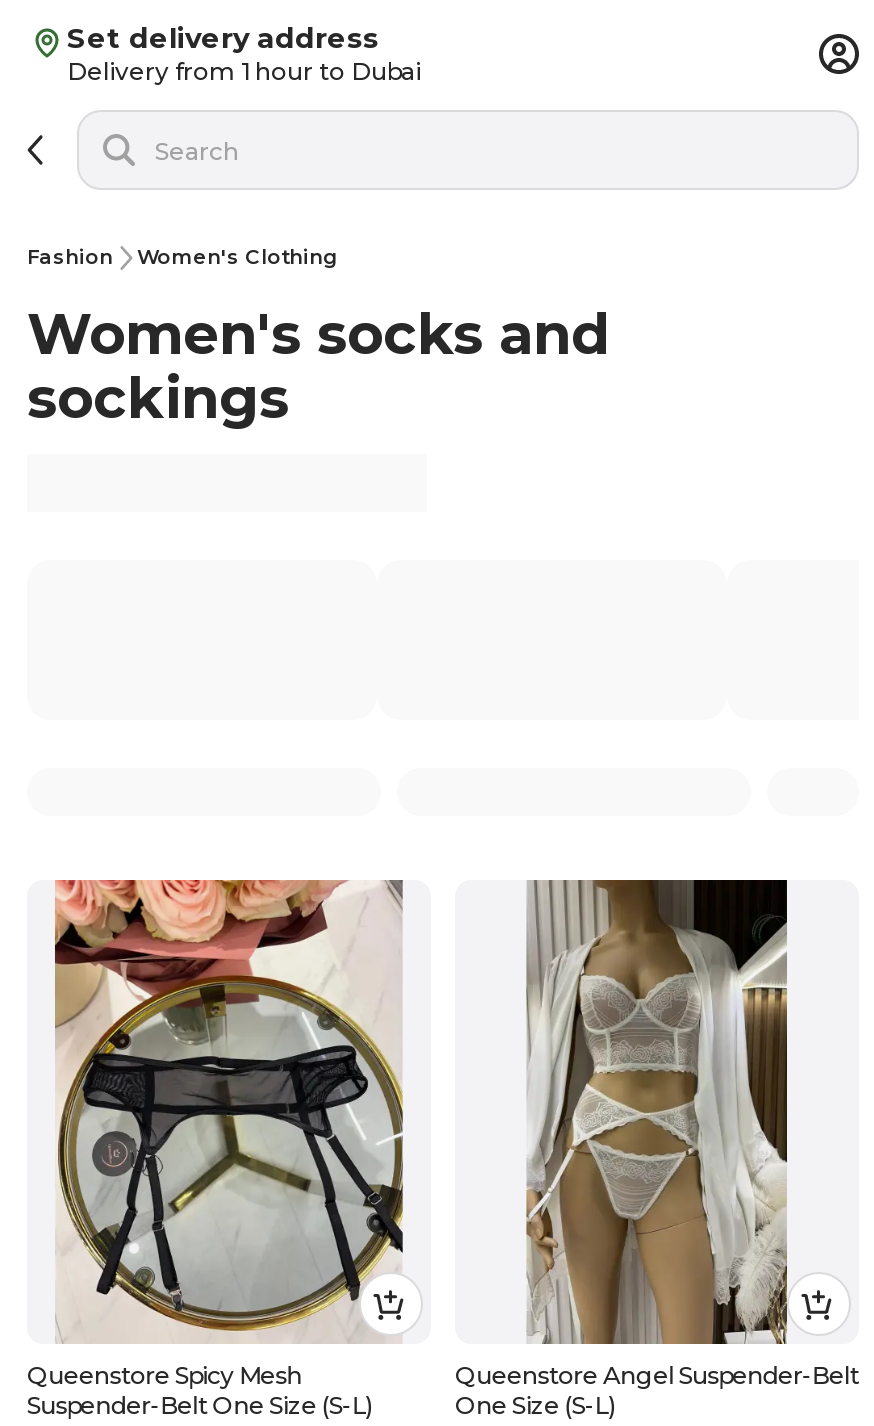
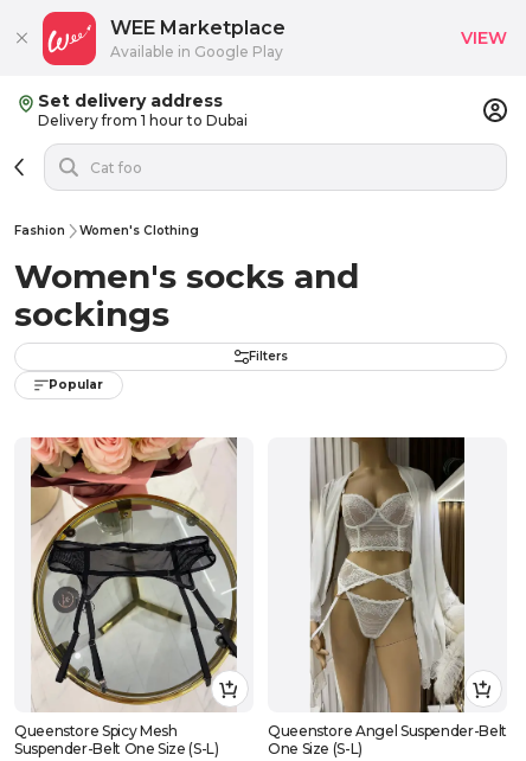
+ [image]
+ WEE Marketplace
+ Available in Google Play

+ VIEW

moved down: Set delivery address | Delivery from 1 hour to Dubai | Fashion | Women's Clothing | Women's socks and | sockings

+ Filters
+ Popular
